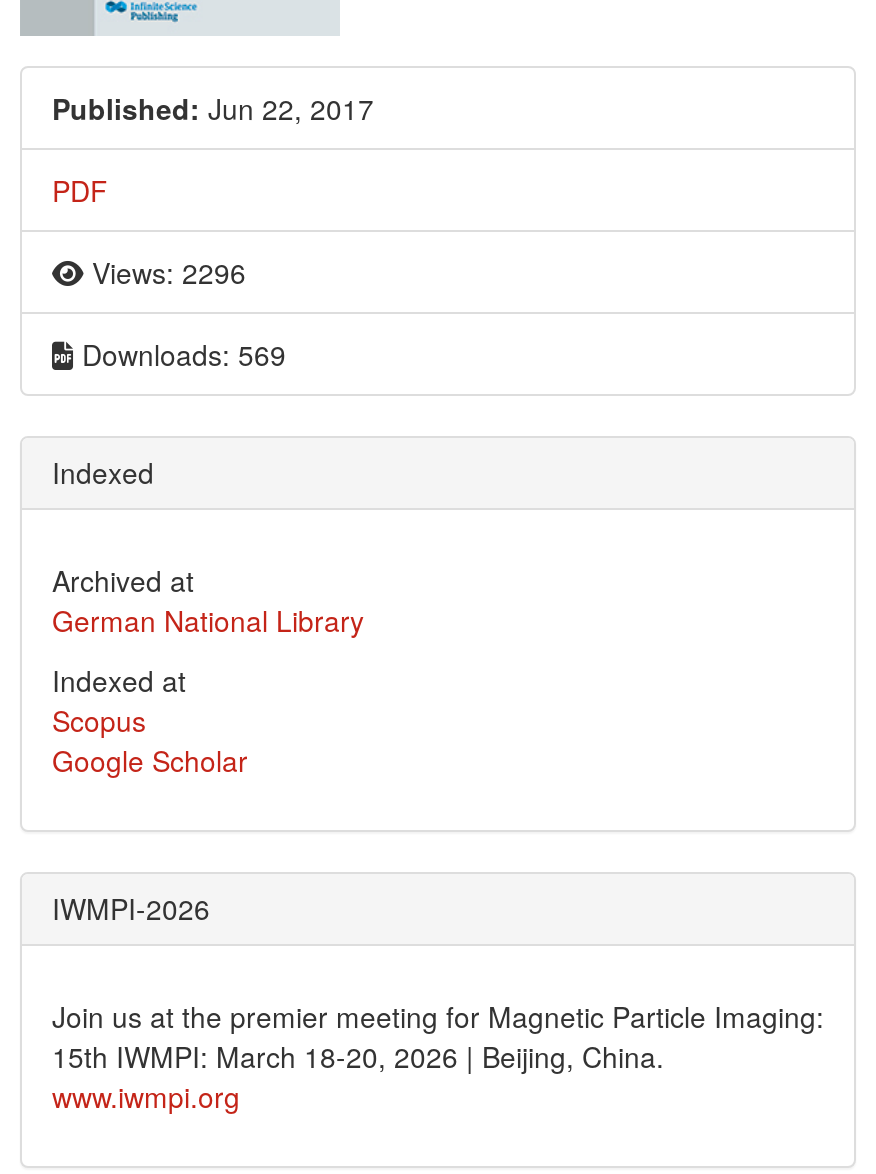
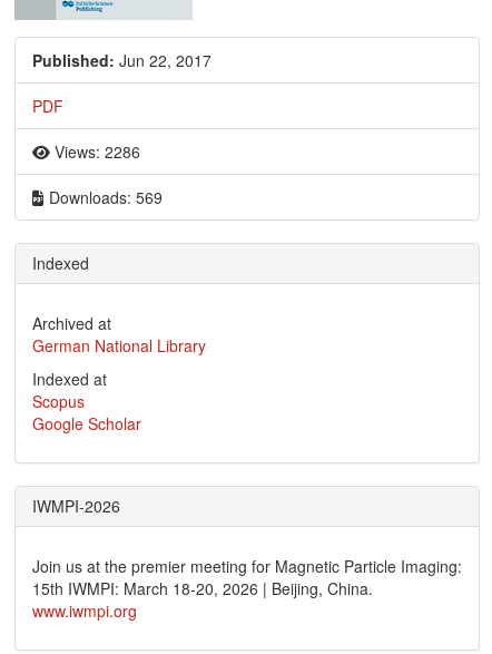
- Views: 2296
+ Views: 2286
